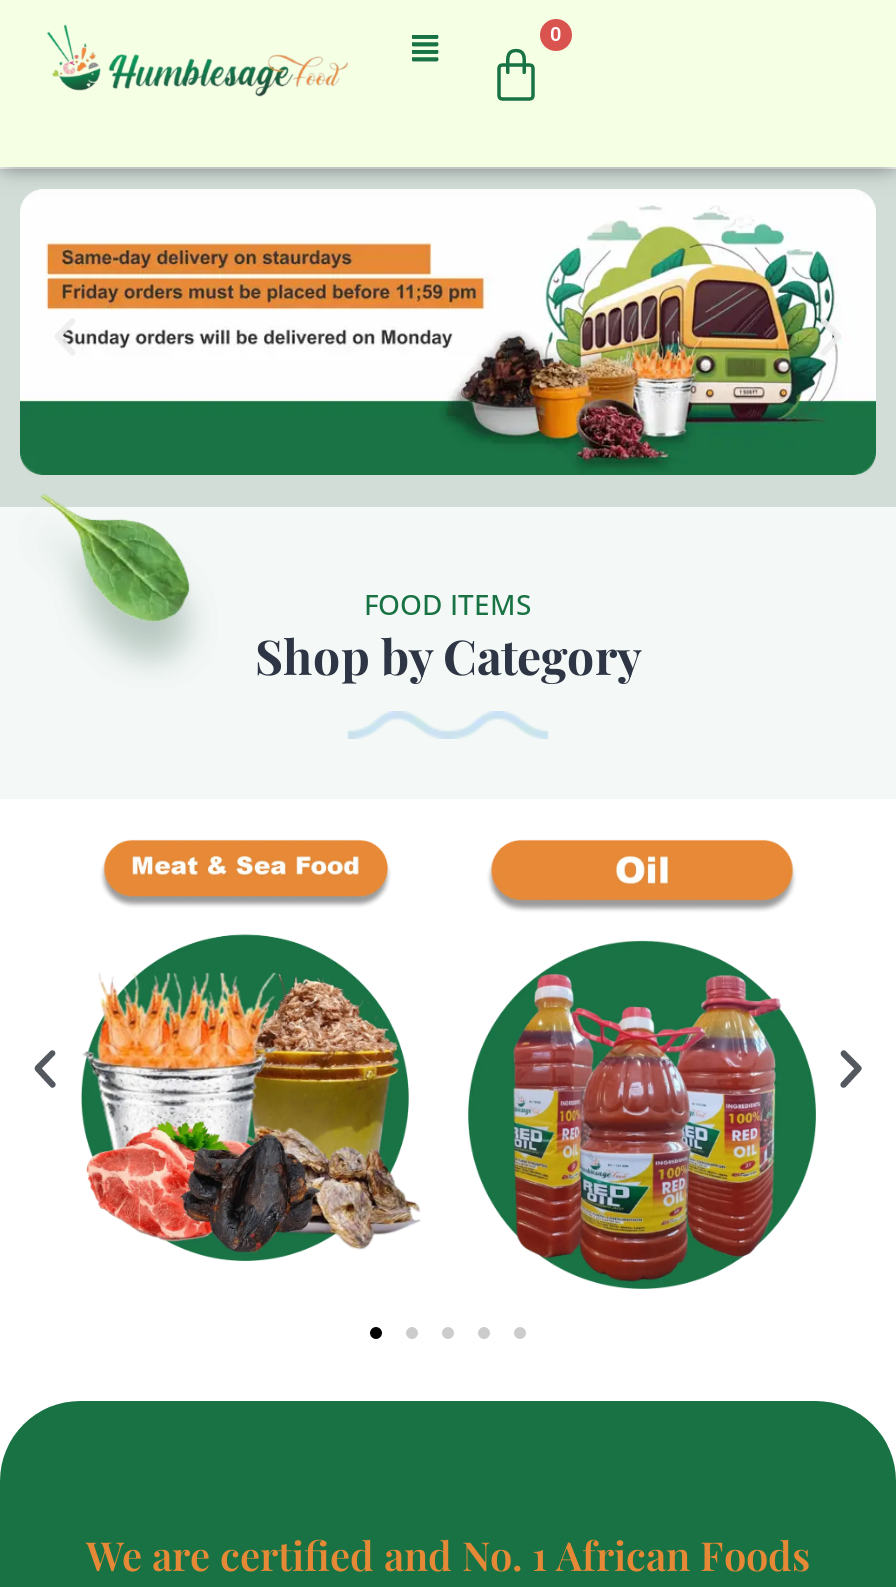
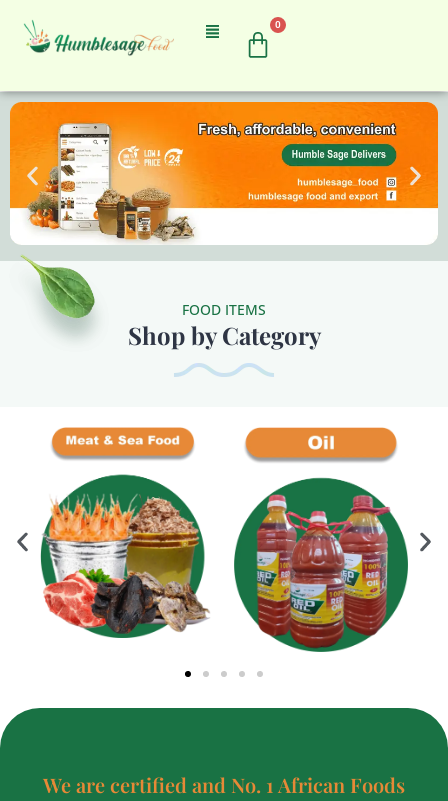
- [image]
+ [image]
